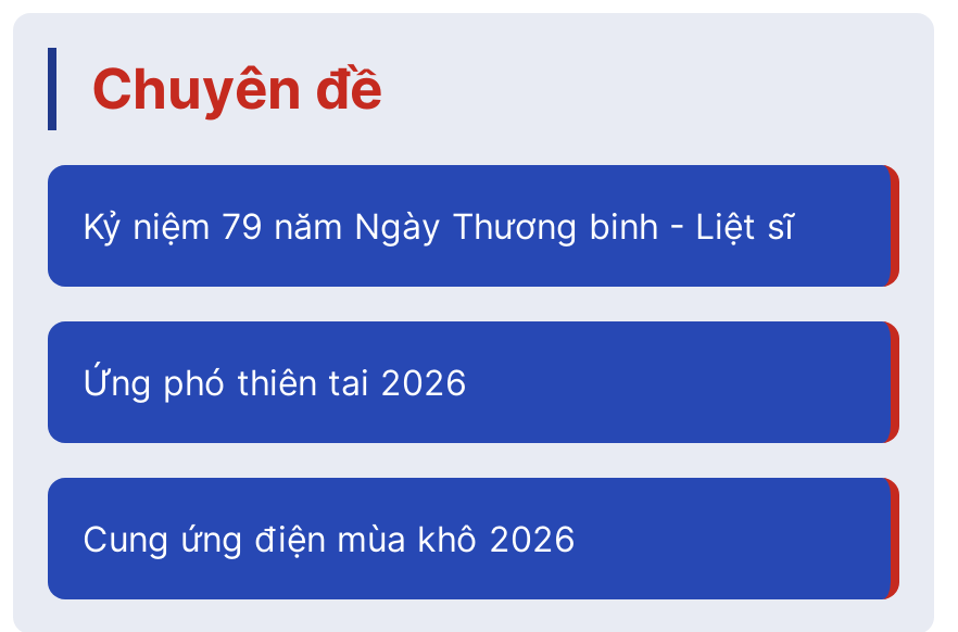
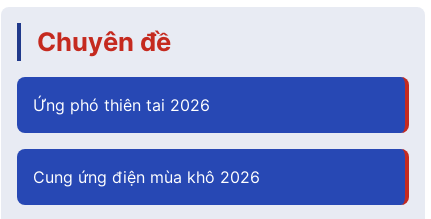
- Kỷ niệm 79 năm Ngày Thương binh - Liệt sĩ
